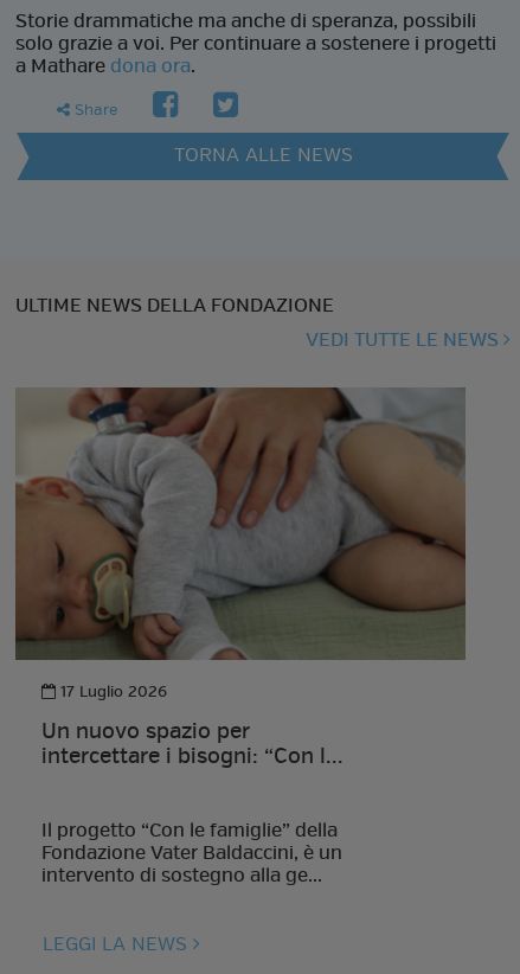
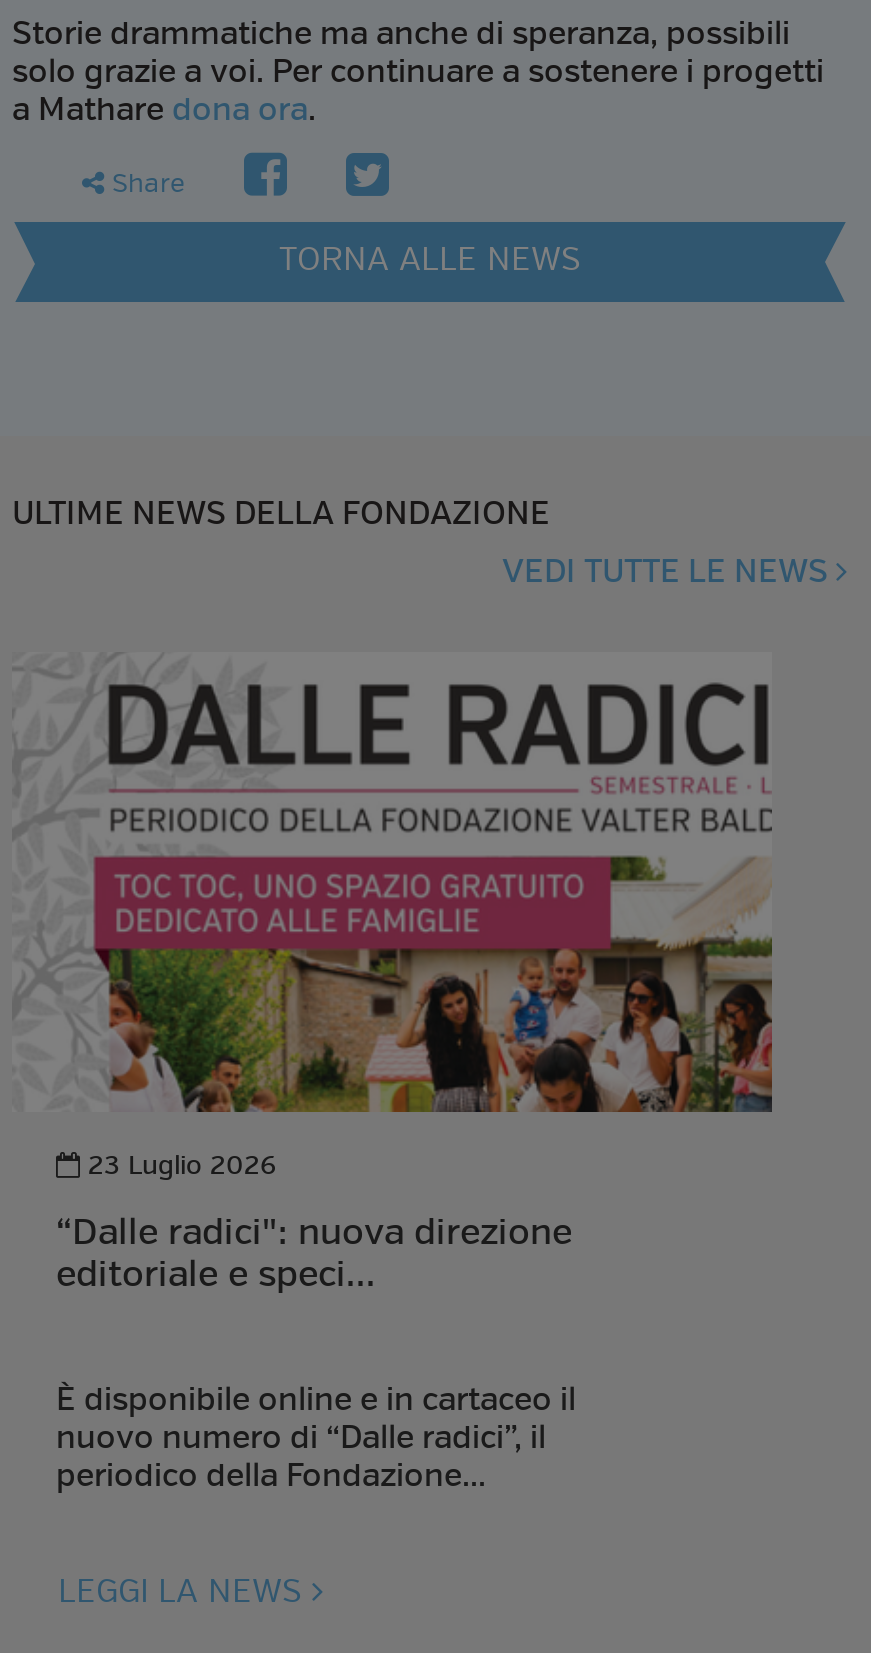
- [image]
- 17 Luglio 2026
+ [image]
+ 23 Luglio 2026

- Un nuovo spazio per
- intercettare i bisogni: “Con l...
+ “Dalle radici": nuova direzione
+ editoriale e speci...

- Il progetto “Con le famiglie” della
- Fondazione Vater Baldaccini, è un
- intervento di sostegno alla ge...
+ È disponibile online e in cartaceo il
+ nuovo numero di “Dalle radici”, il
+ periodico della Fondazione...
